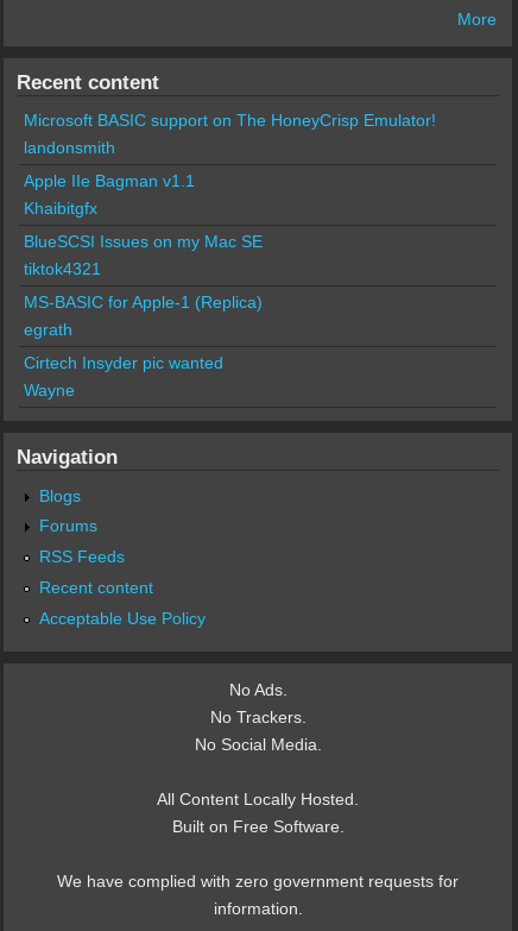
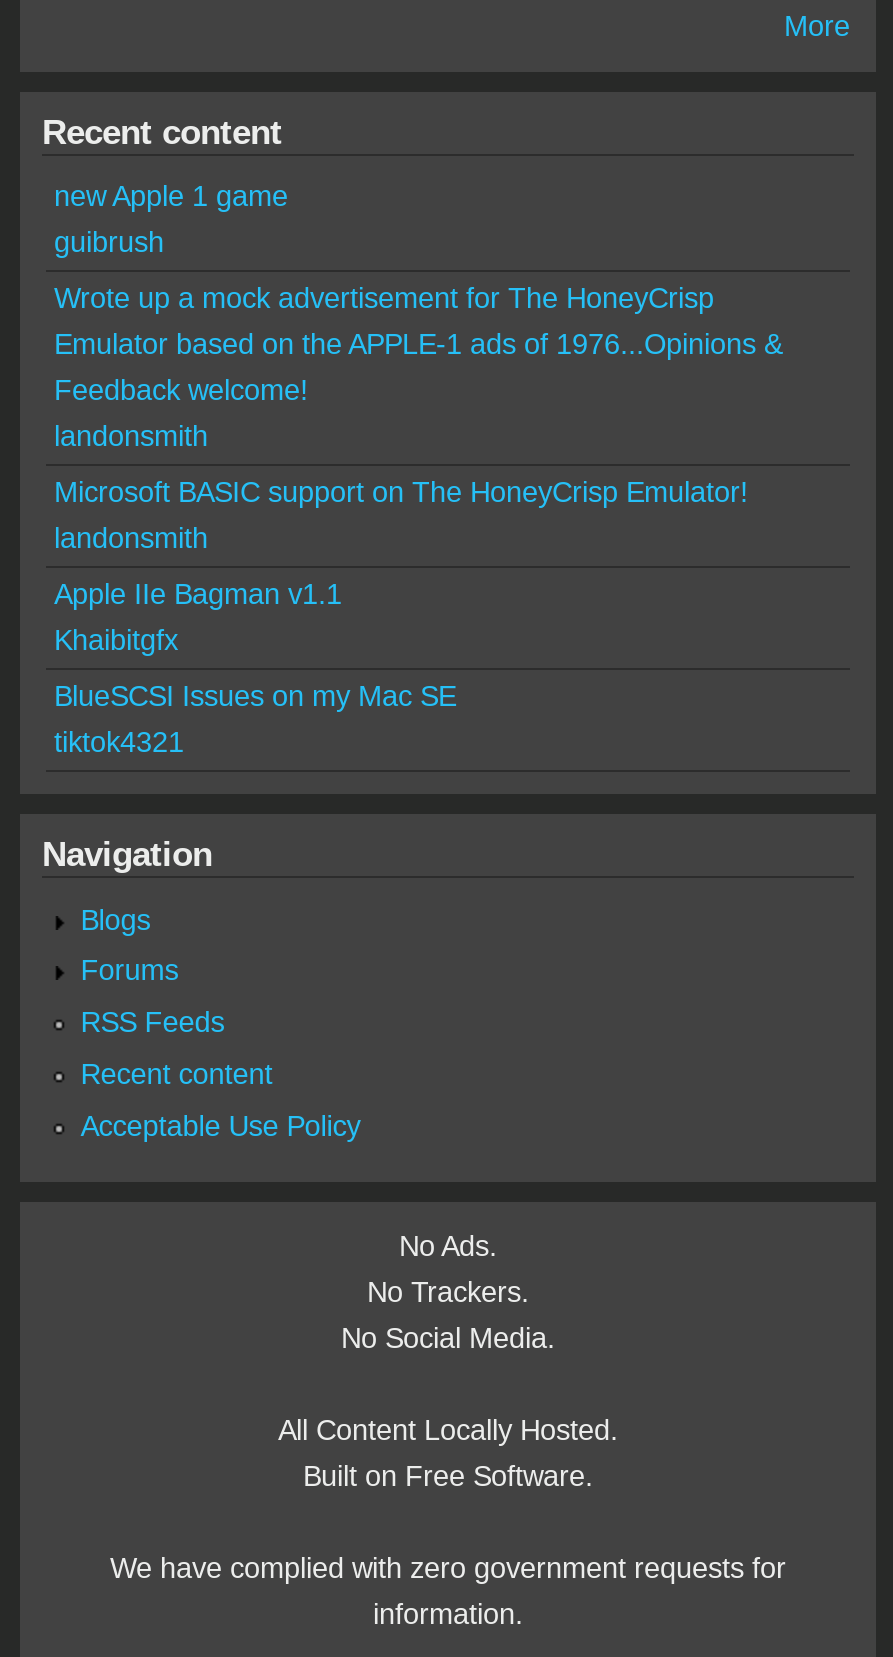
+ new Apple 1 game
+ guibrush
+ Wrote up a mock advertisement for The HoneyCrisp
+ Emulator based on the APPLE-1 ads of 1976...Opinions &
+ Feedback welcome!
+ landonsmith

moved down: Microsoft BASIC support on The HoneyCrisp Emulator! | landonsmith | Apple IIe Bagman v1.1 | Khaibitgfx | BlueSCSI Issues on my Mac SE | tiktok4321

- MS-BASIC for Apple-1 (Replica)
- egrath
- Cirtech Insyder pic wanted
- Wayne
